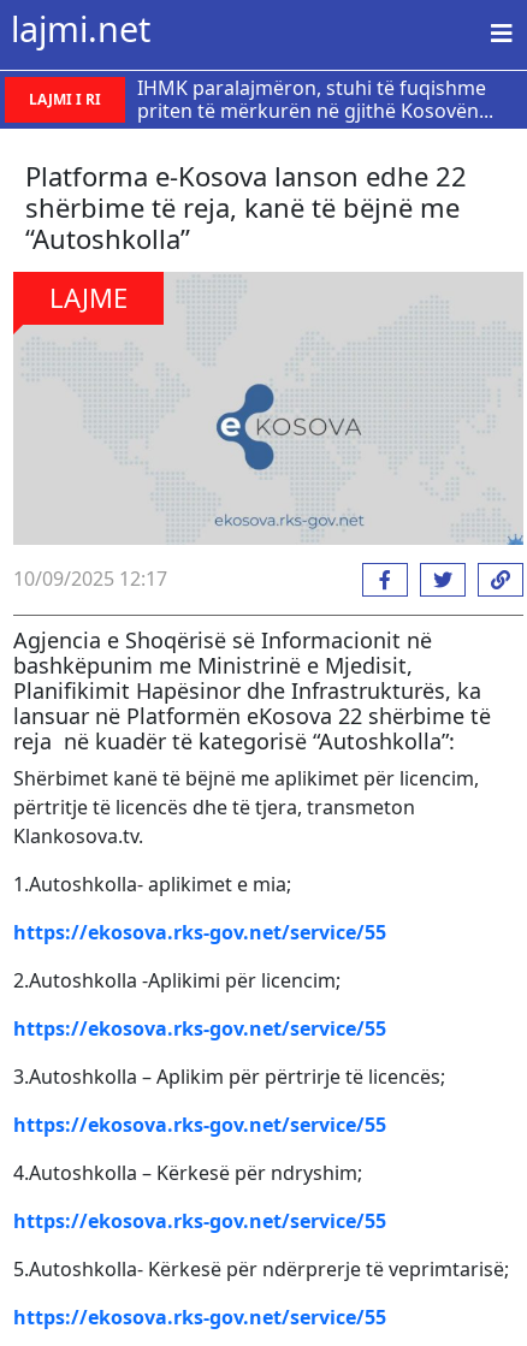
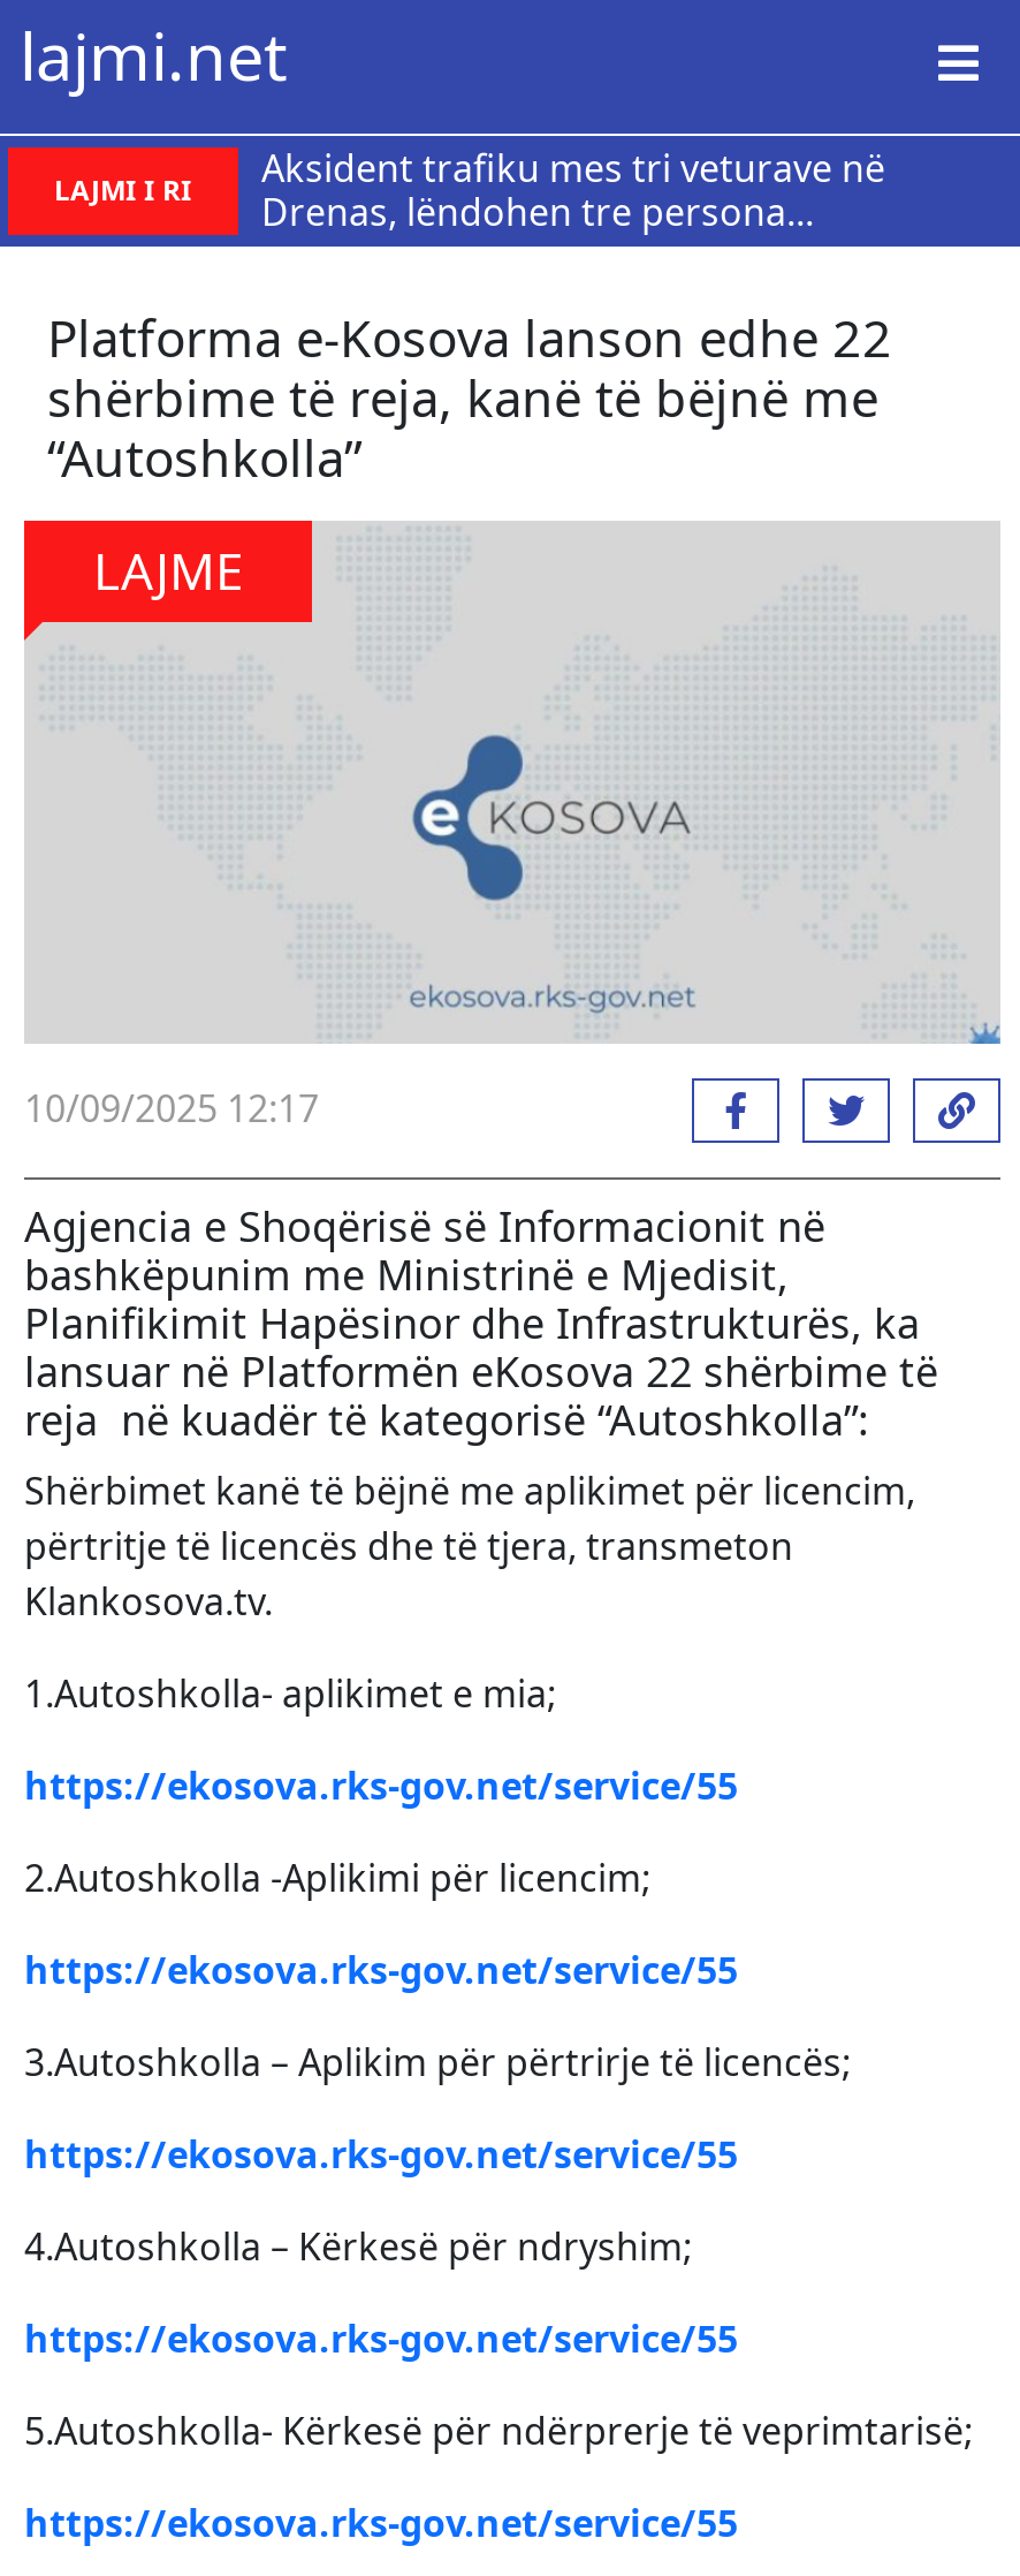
- IHMK paralajmëron, stuhi të fuqishme
- priten të mërkurën në gjithë Kosovën...
+ Aksident trafiku mes tri veturave në
+ Drenas, lëndohen tre persona...
